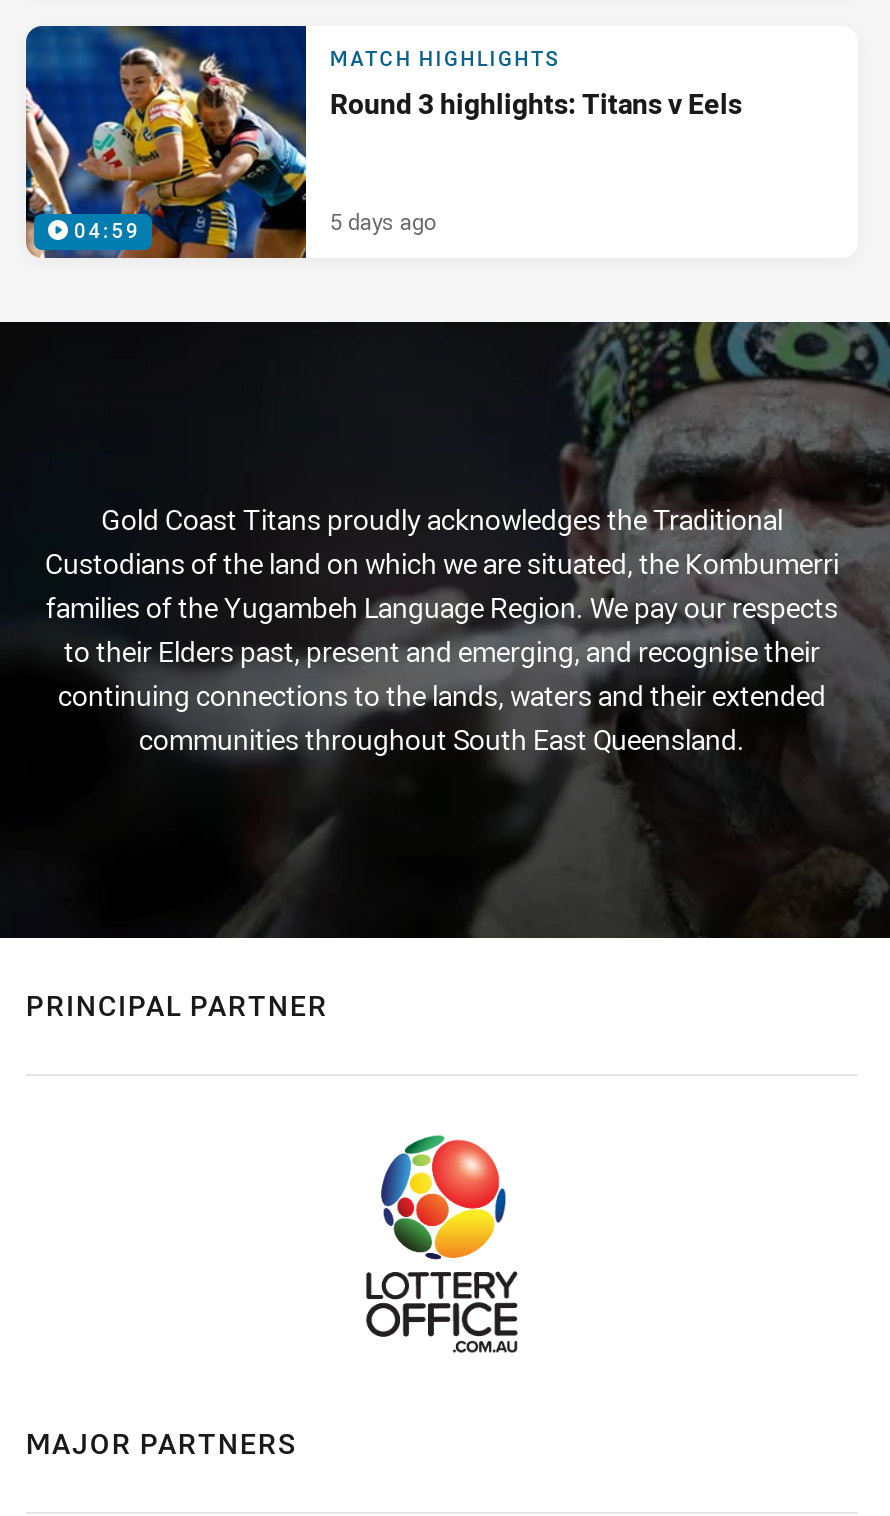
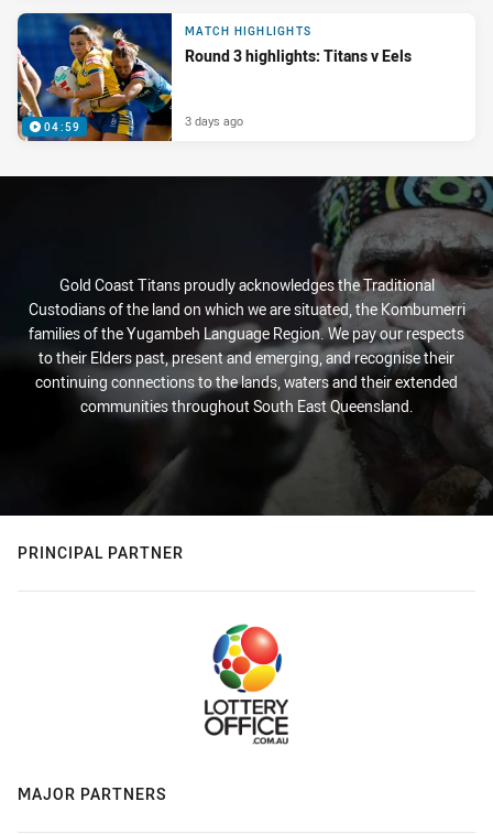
- 5 days ago
+ 3 days ago
